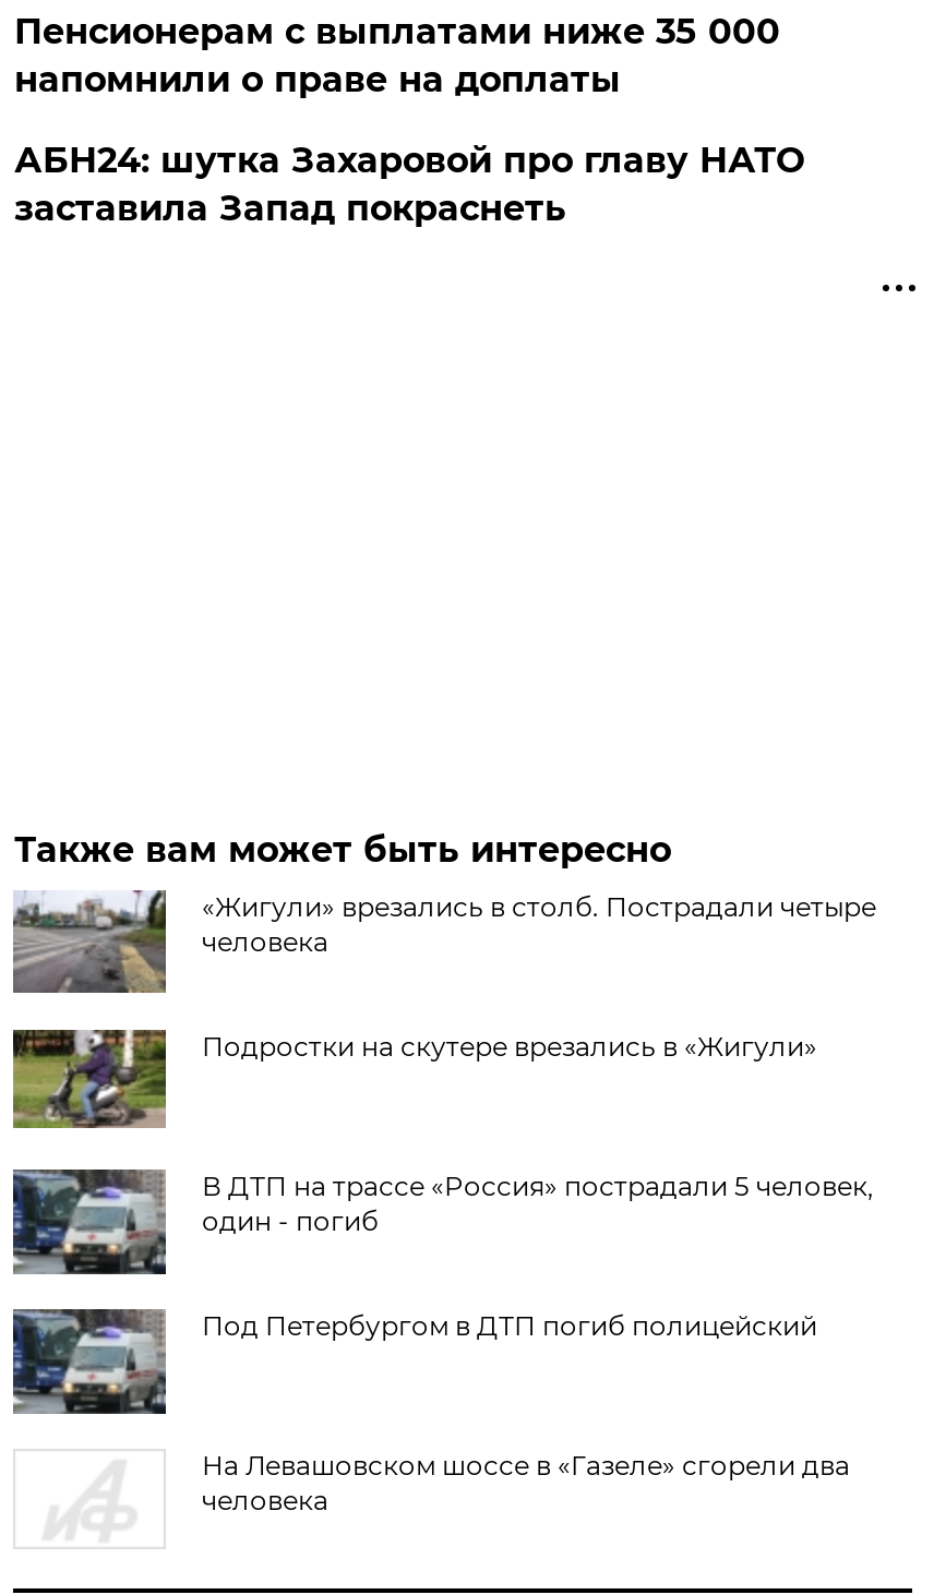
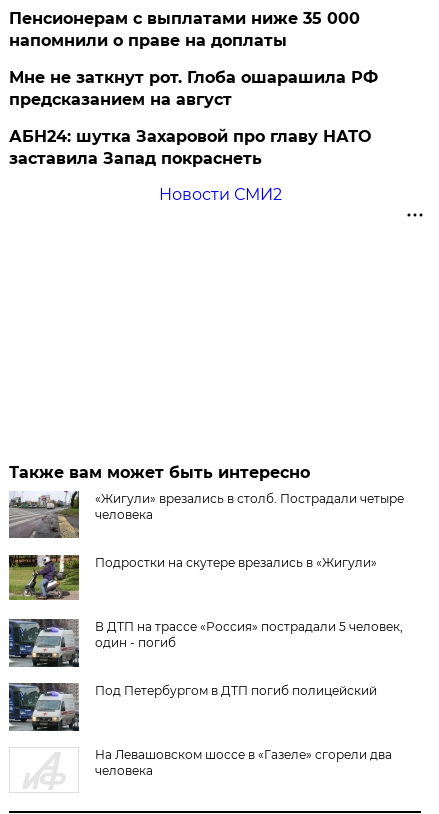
+ Мне не заткнут рот. Глоба ошарашила РФ
+ предсказанием на август

+ Новости СМИ2
